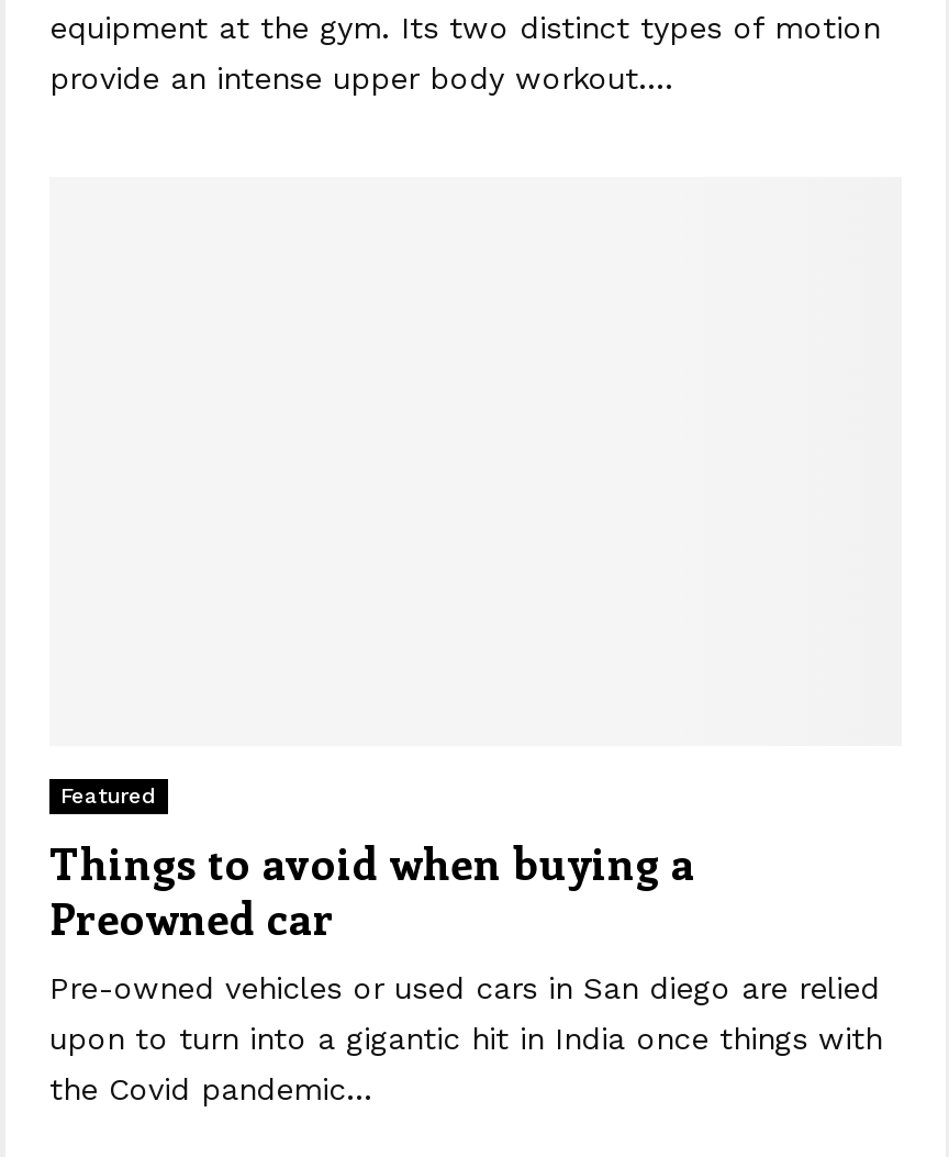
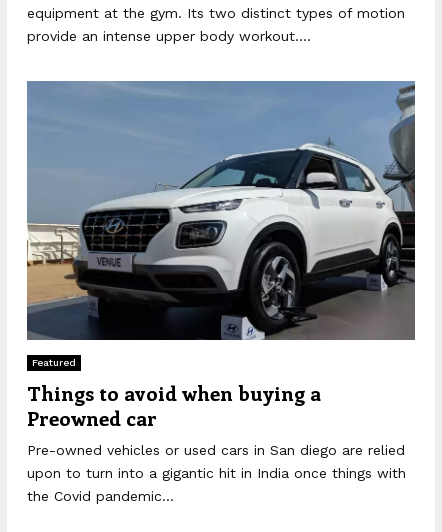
+ [image]
